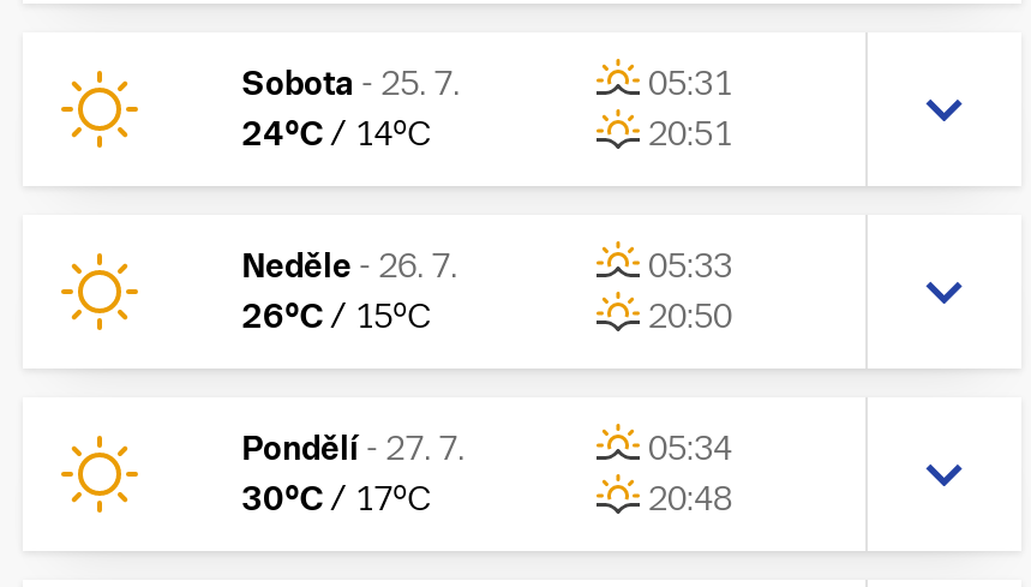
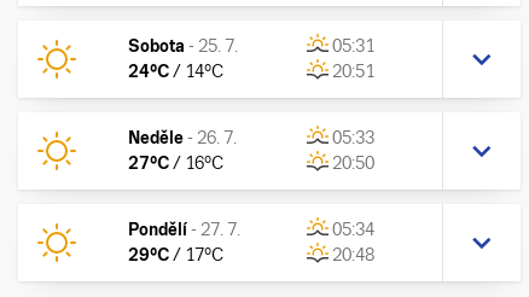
- 26°C / 15°C
+ 27°C / 16°C

- 30°C / 17°C
+ 29°C / 17°C
